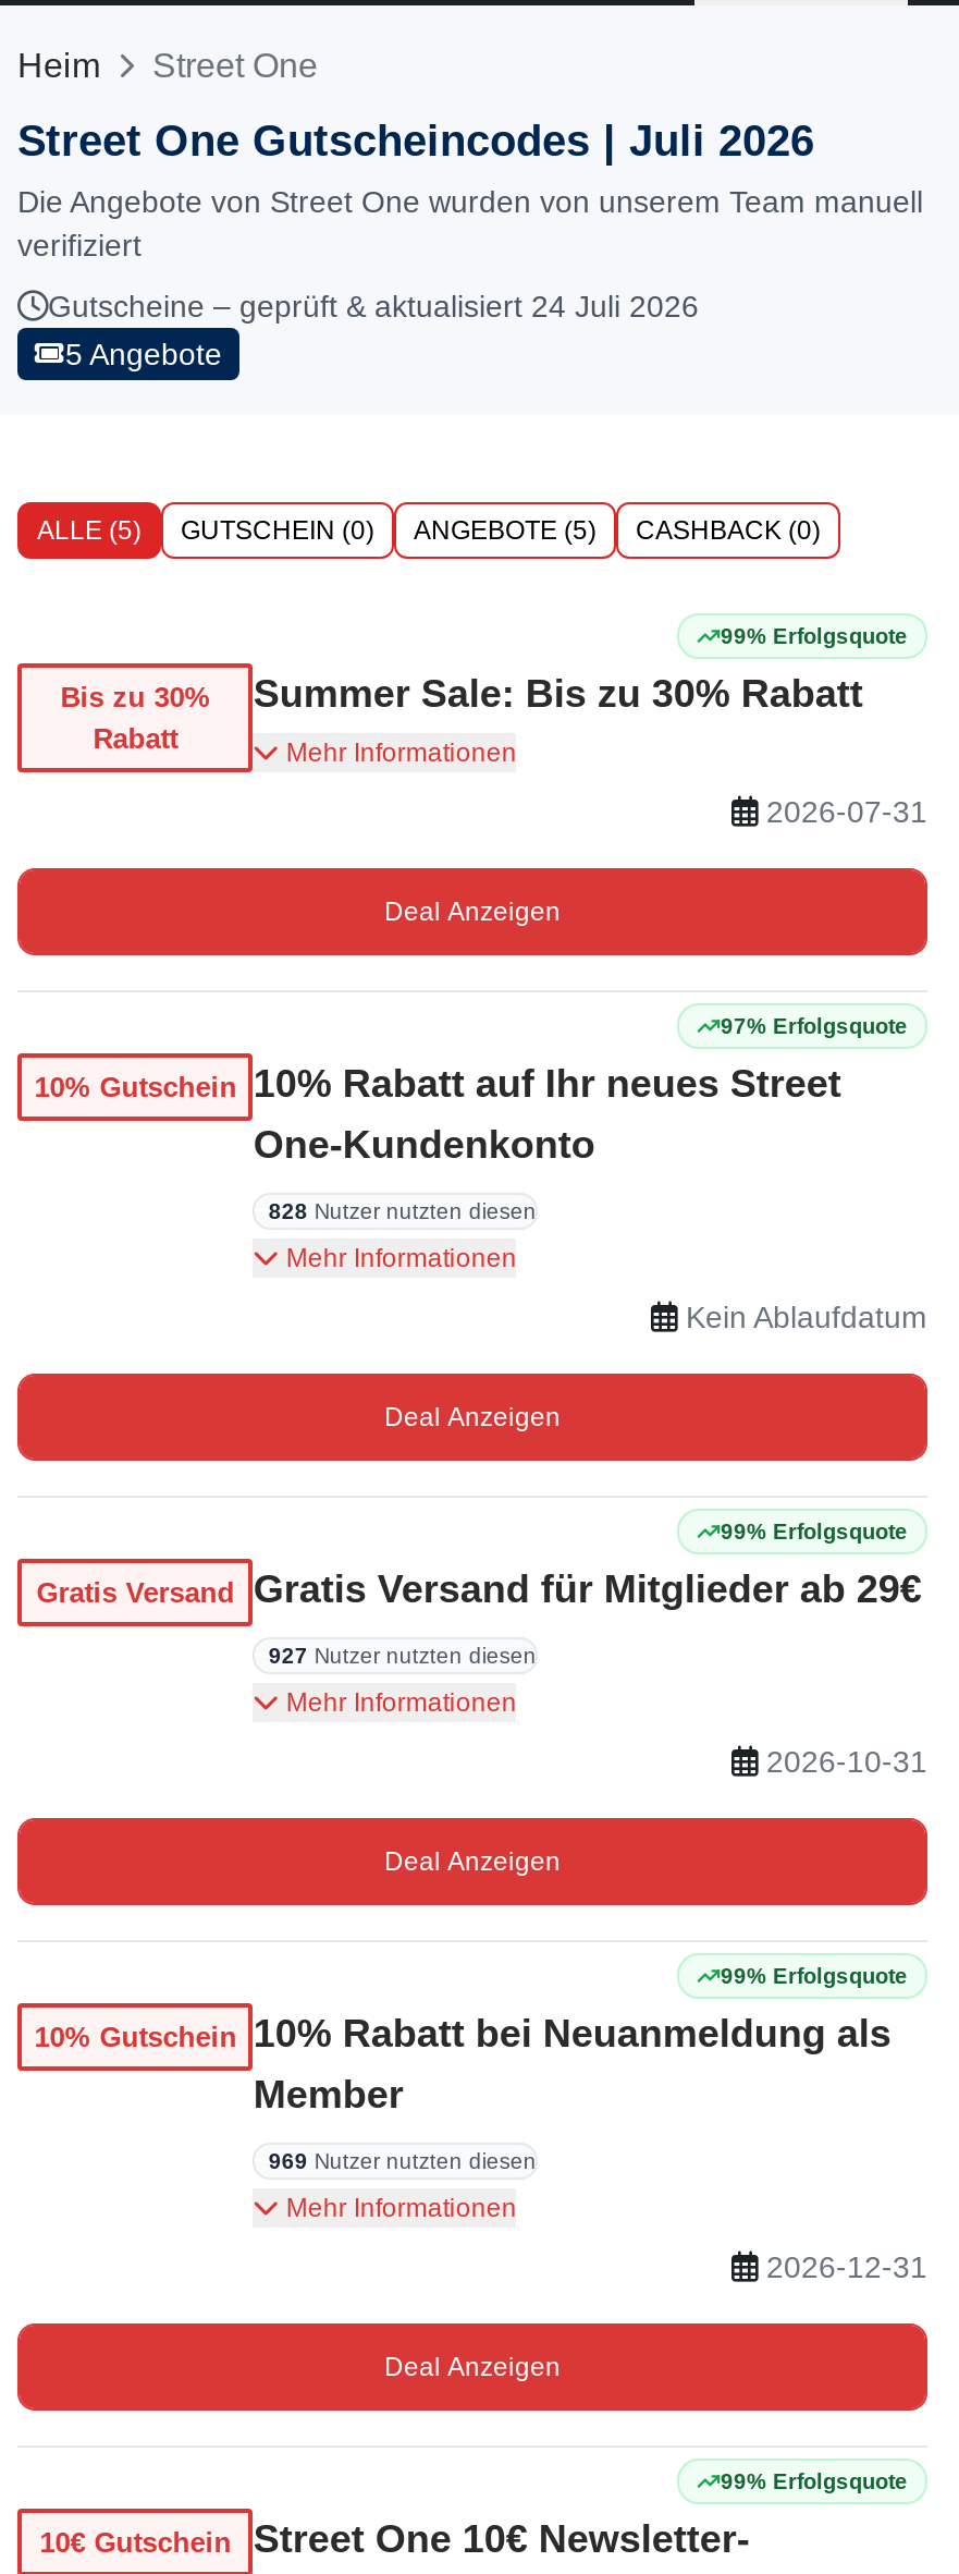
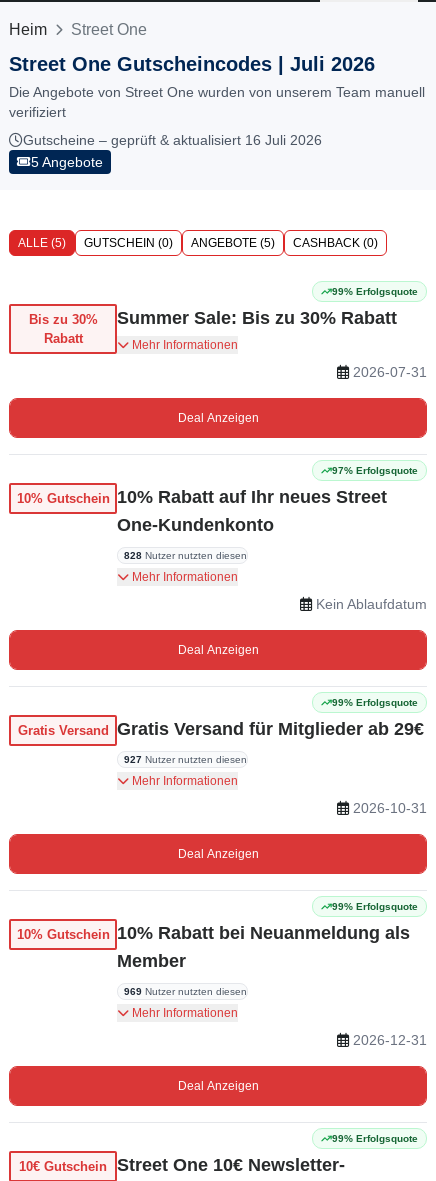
- Gutscheine – geprüft & aktualisiert 24 Juli 2026
+ Gutscheine – geprüft & aktualisiert 16 Juli 2026
